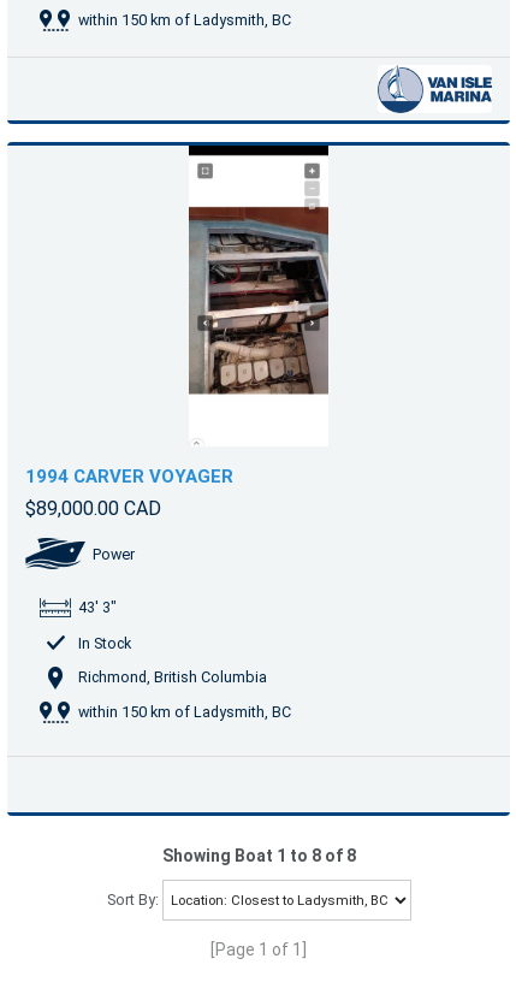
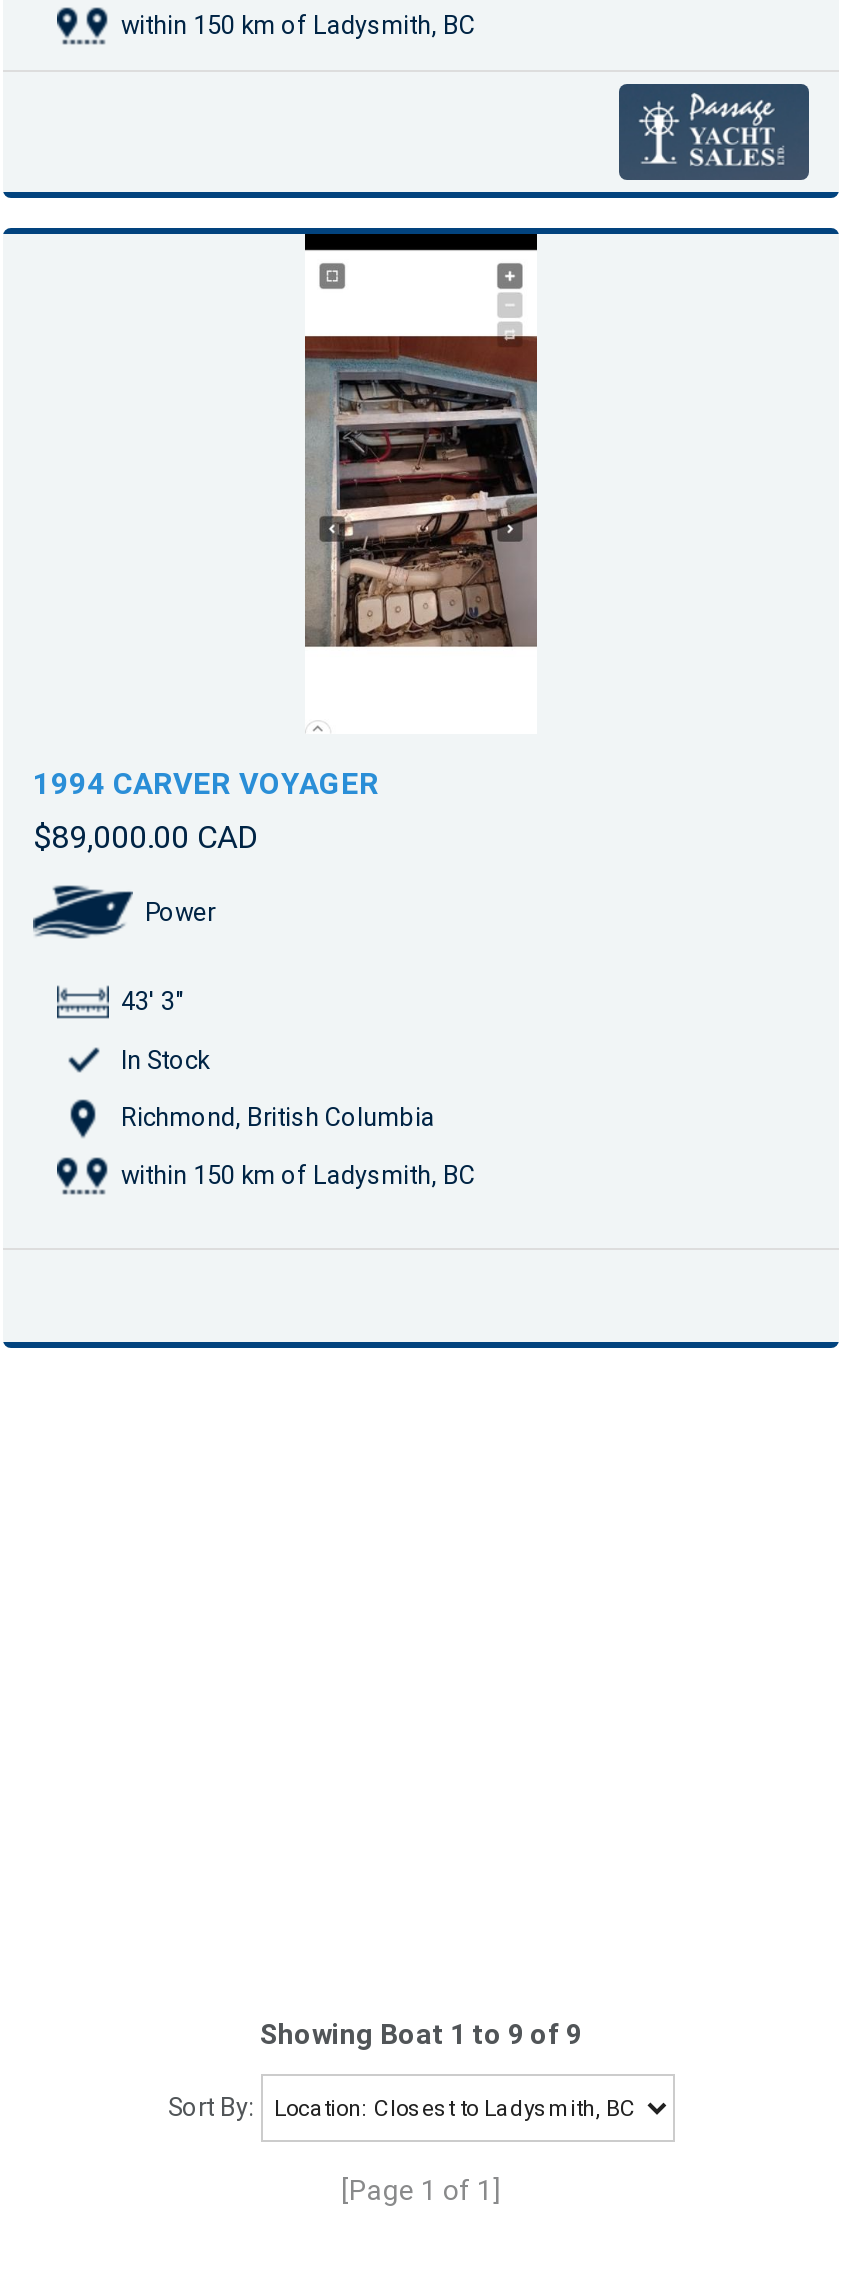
- [image]
+ [image]

- Showing Boat 1 to 8 of 8
+ Showing Boat 1 to 9 of 9
